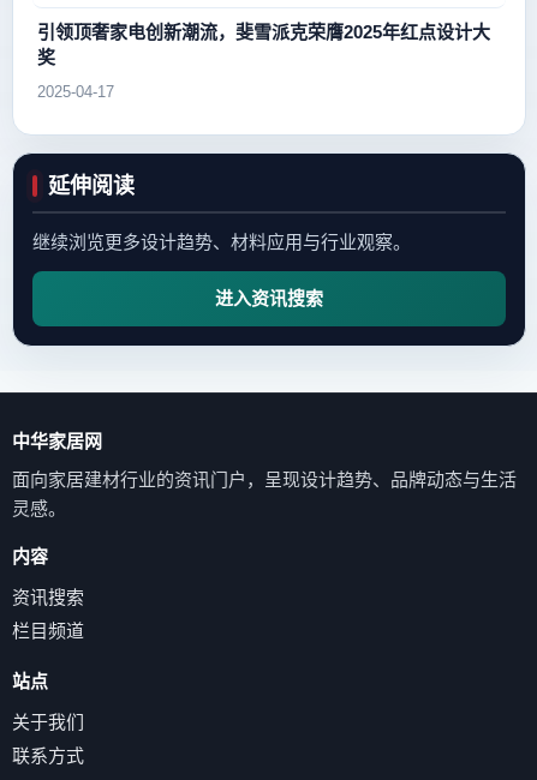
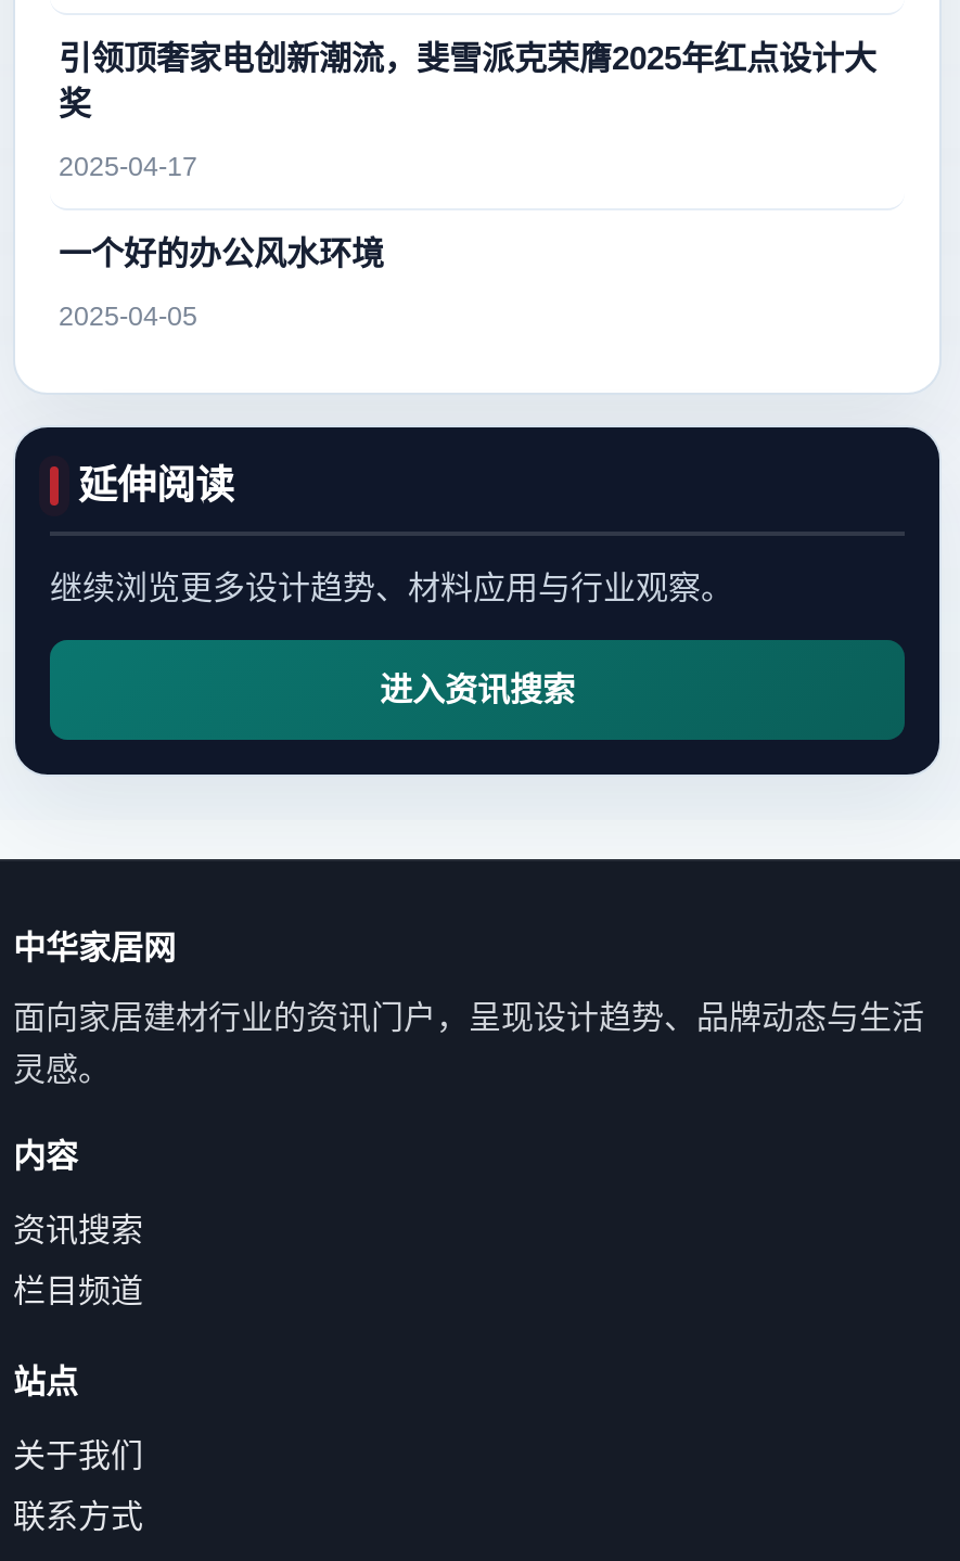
+ 一个好的办公风水环境
+ 2025-04-05
